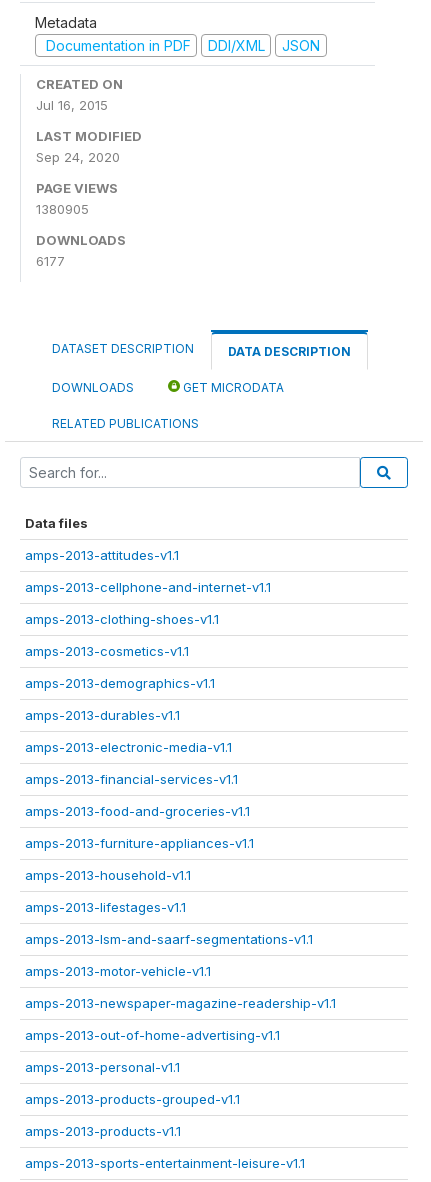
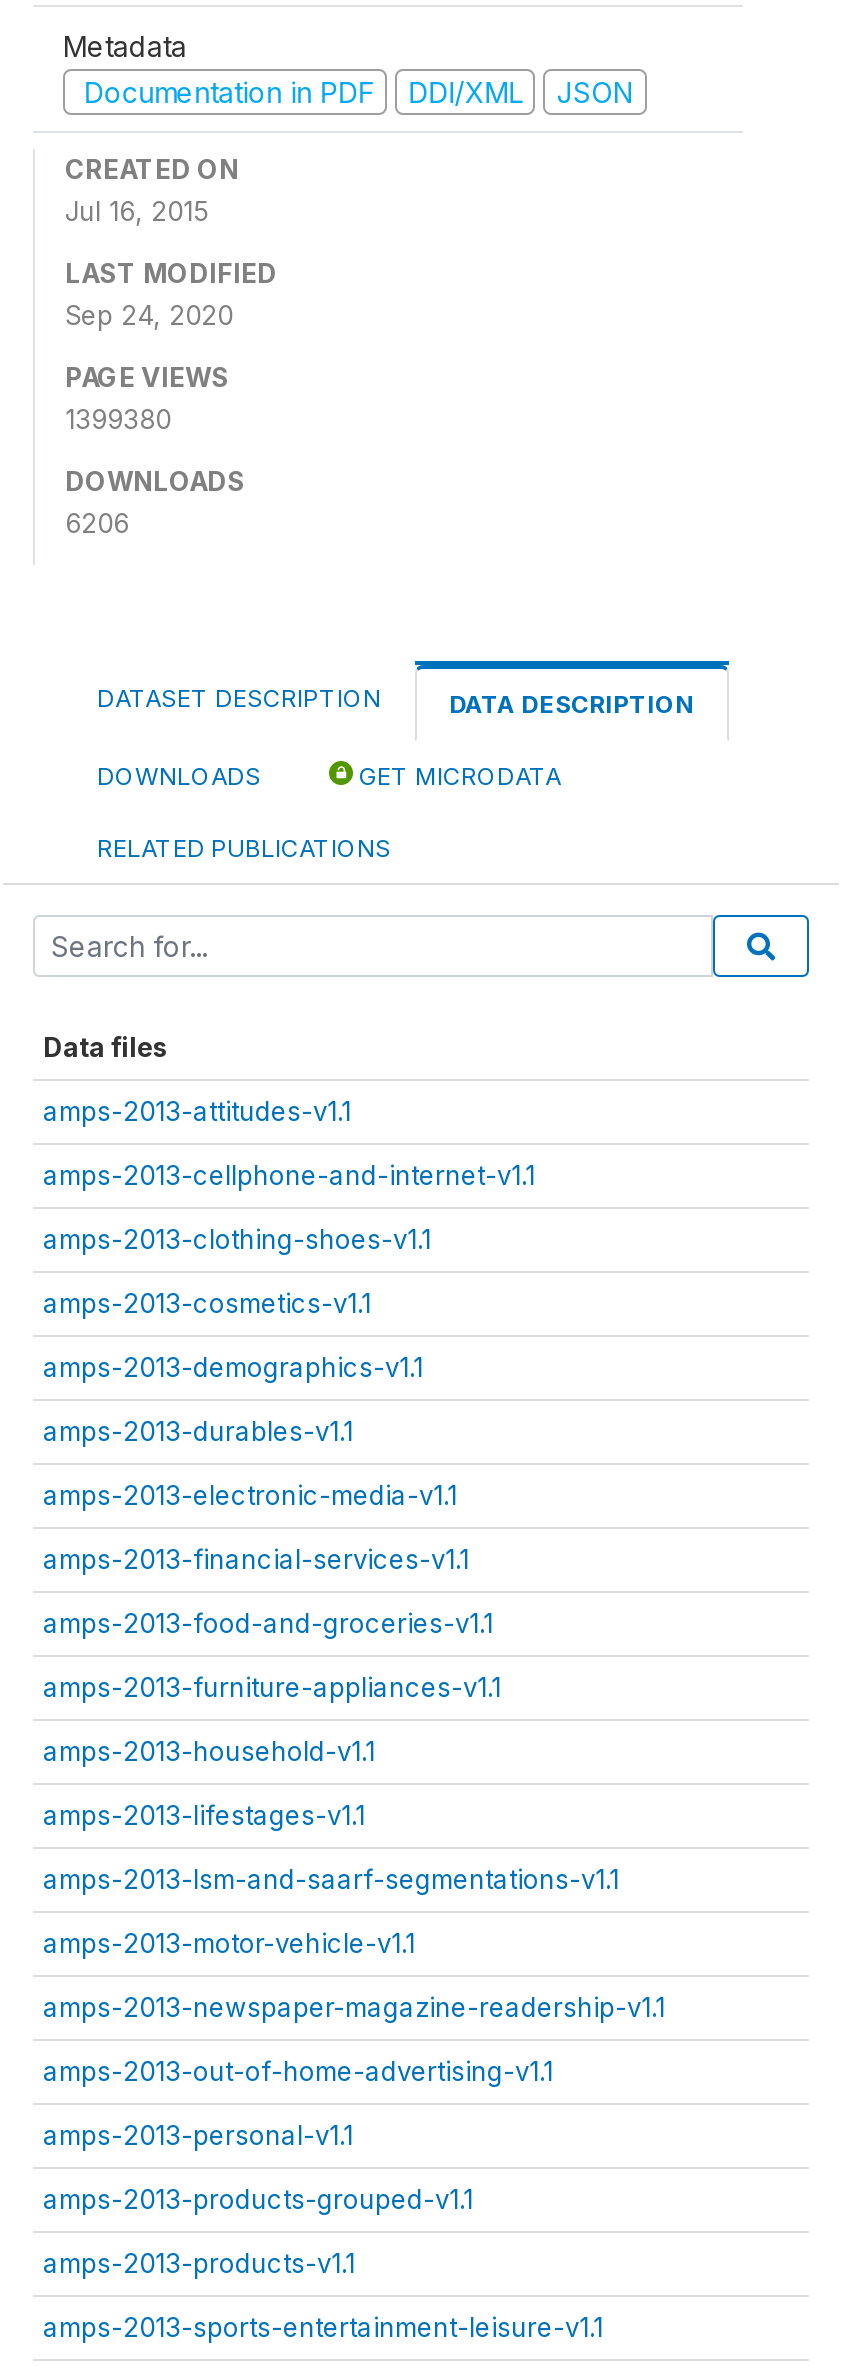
- 1380905
+ 1399380

- 6177
+ 6206
